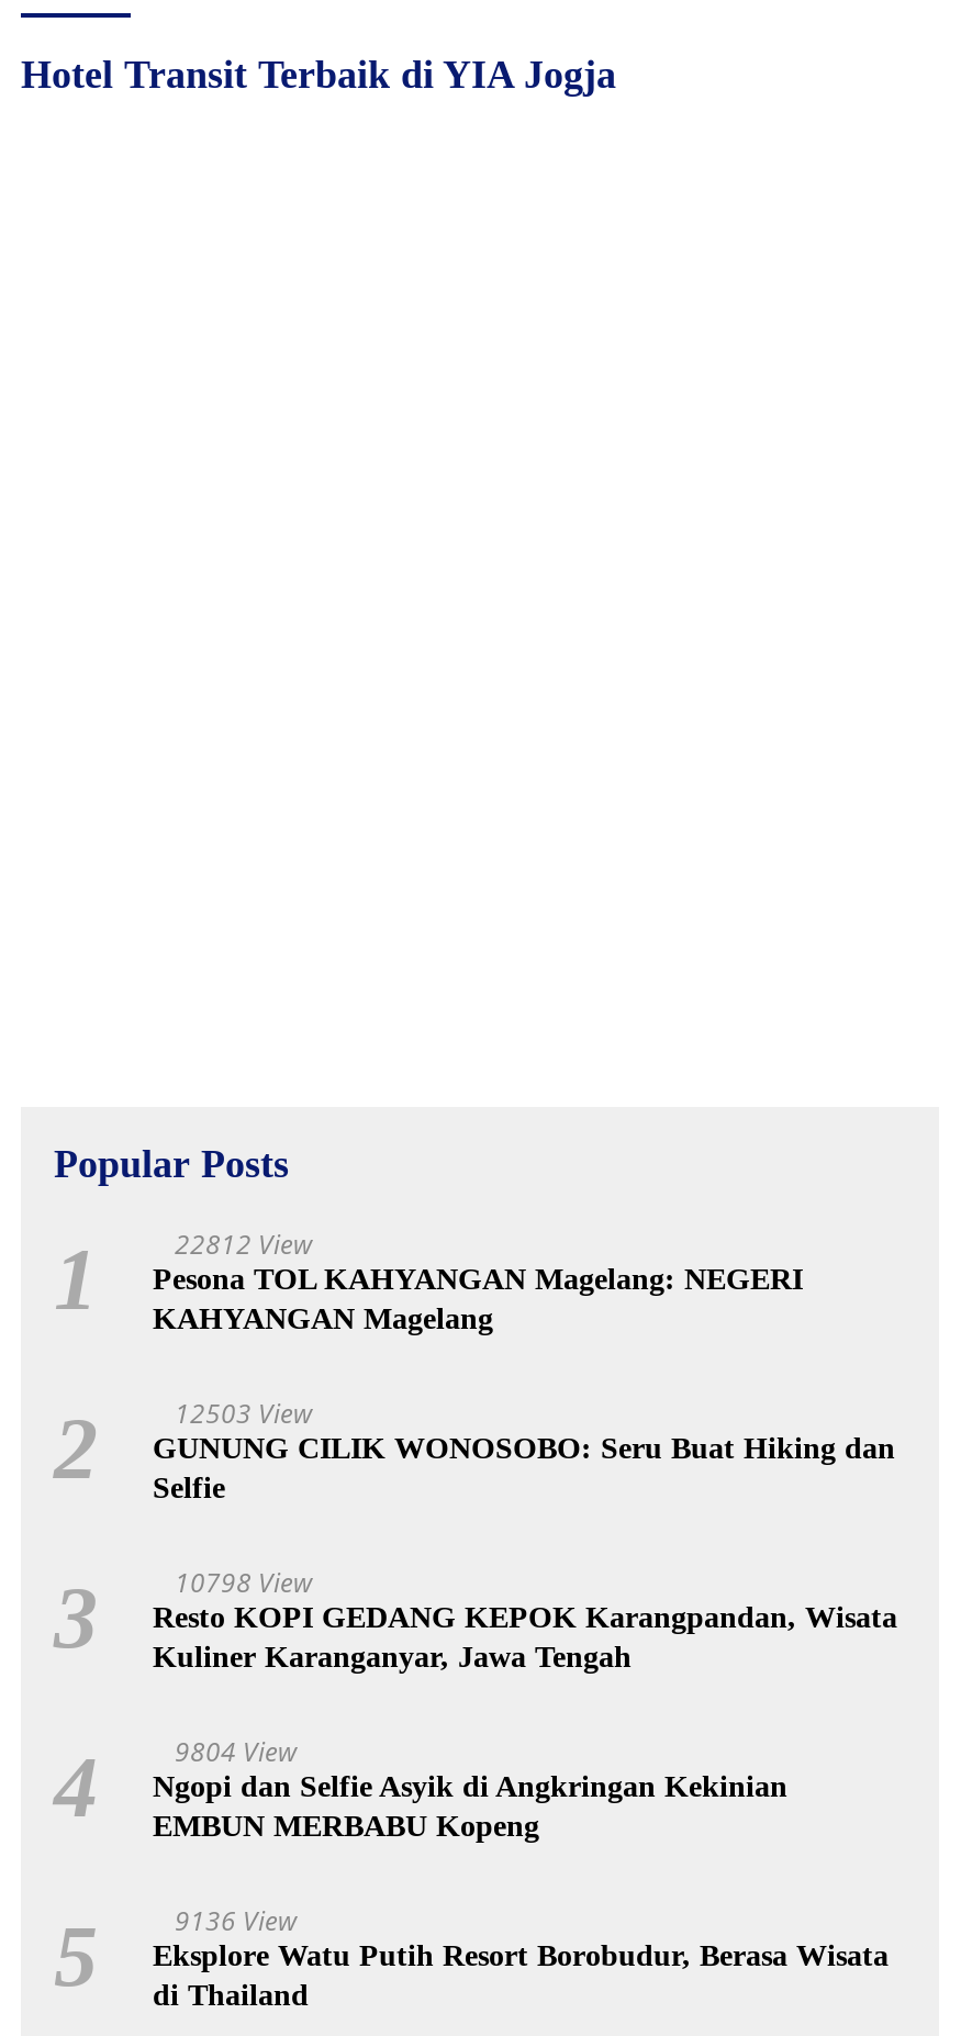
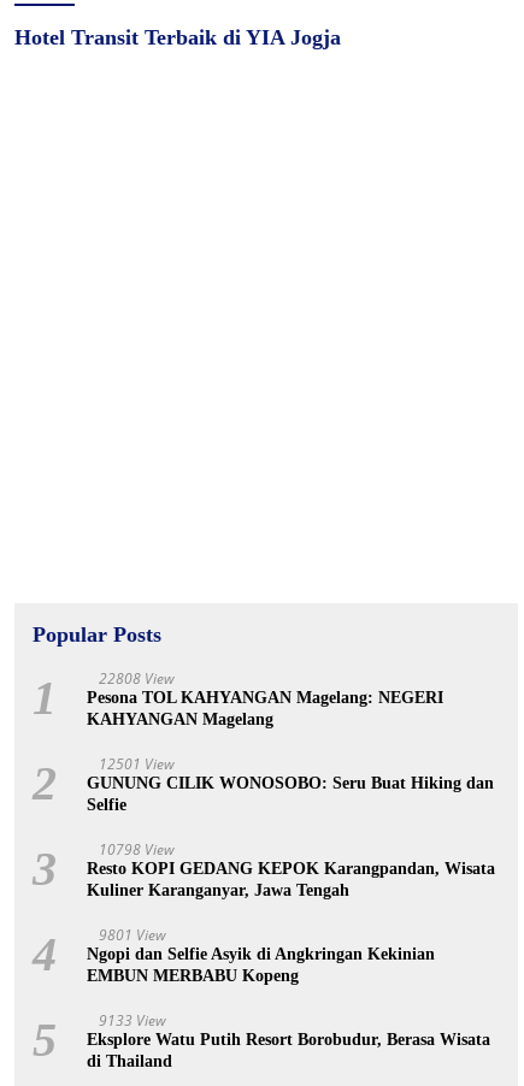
- 22812 View
+ 22808 View

- 12503 View
+ 12501 View

- 9804 View
+ 9801 View

- 9136 View
+ 9133 View
